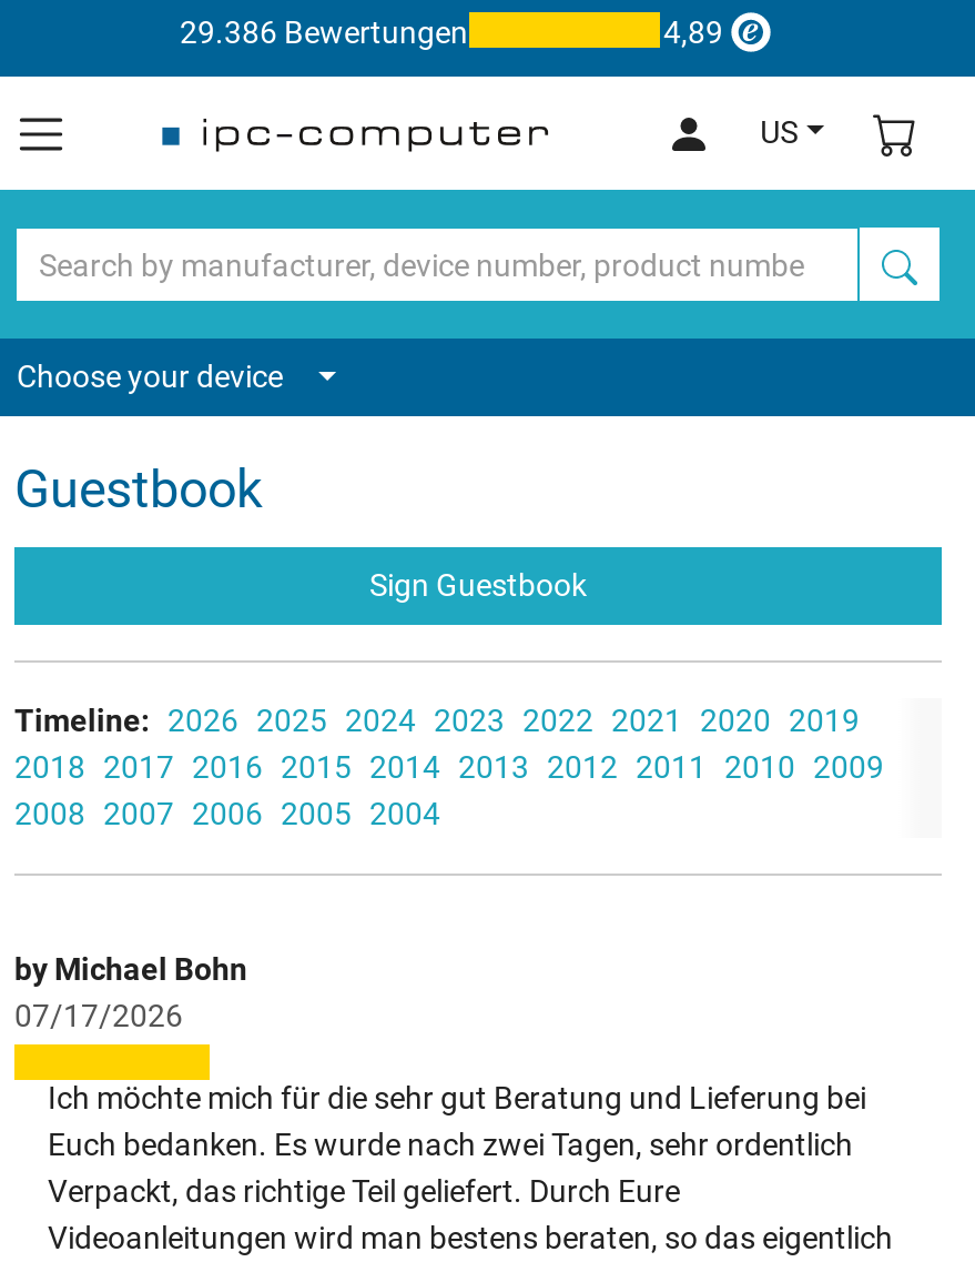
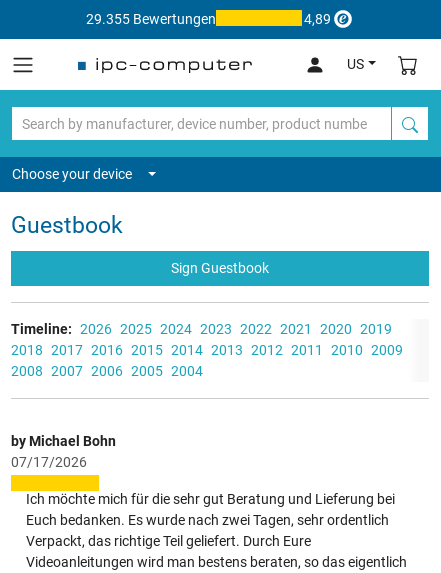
- 29.386 Bewertungen
+ 29.355 Bewertungen
